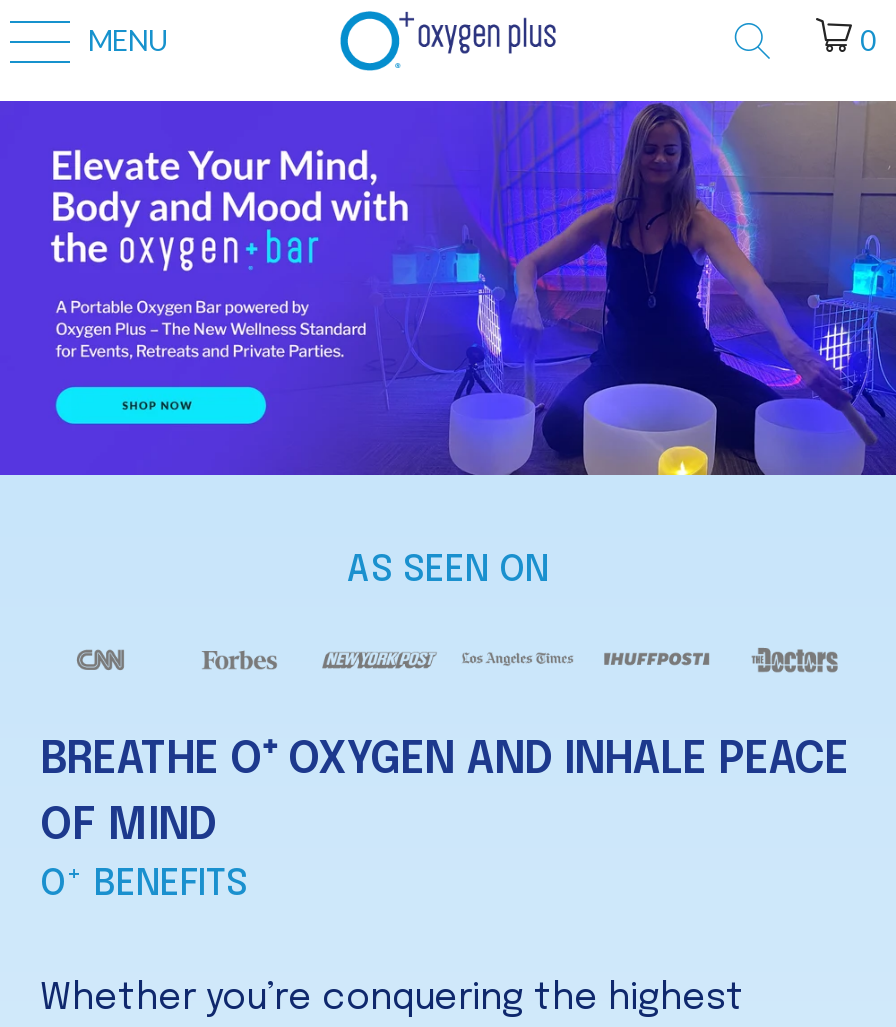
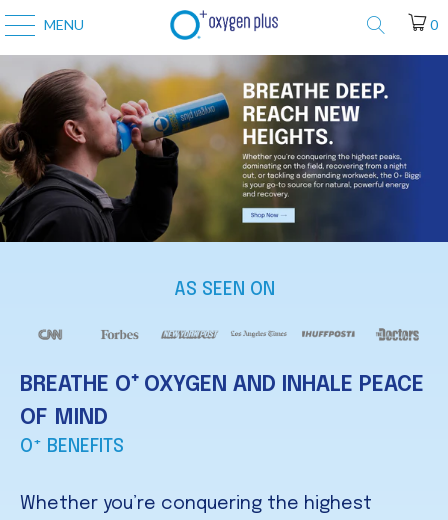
- [image]
+ [image]
